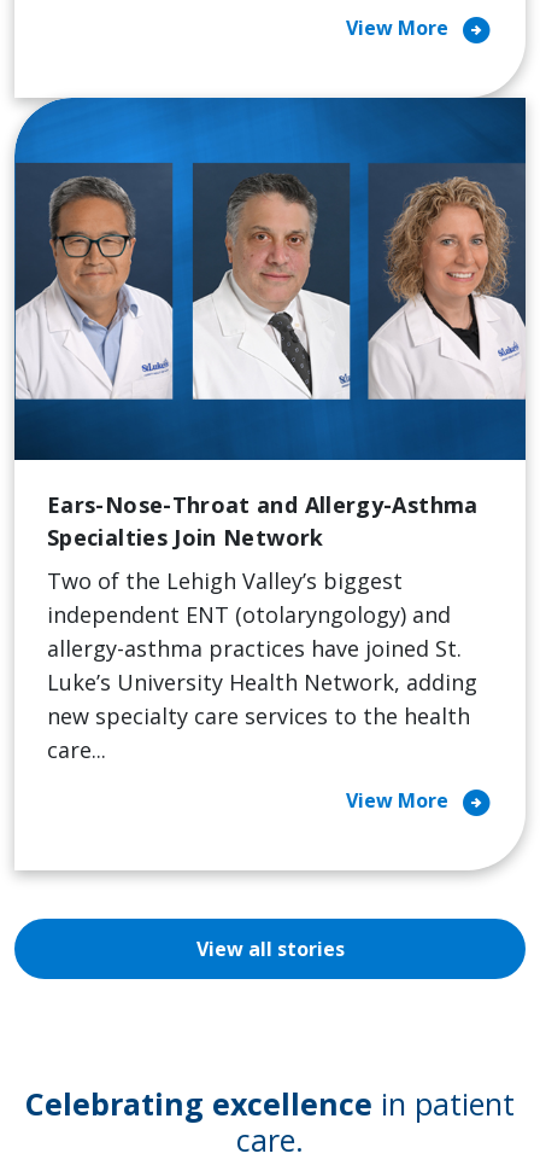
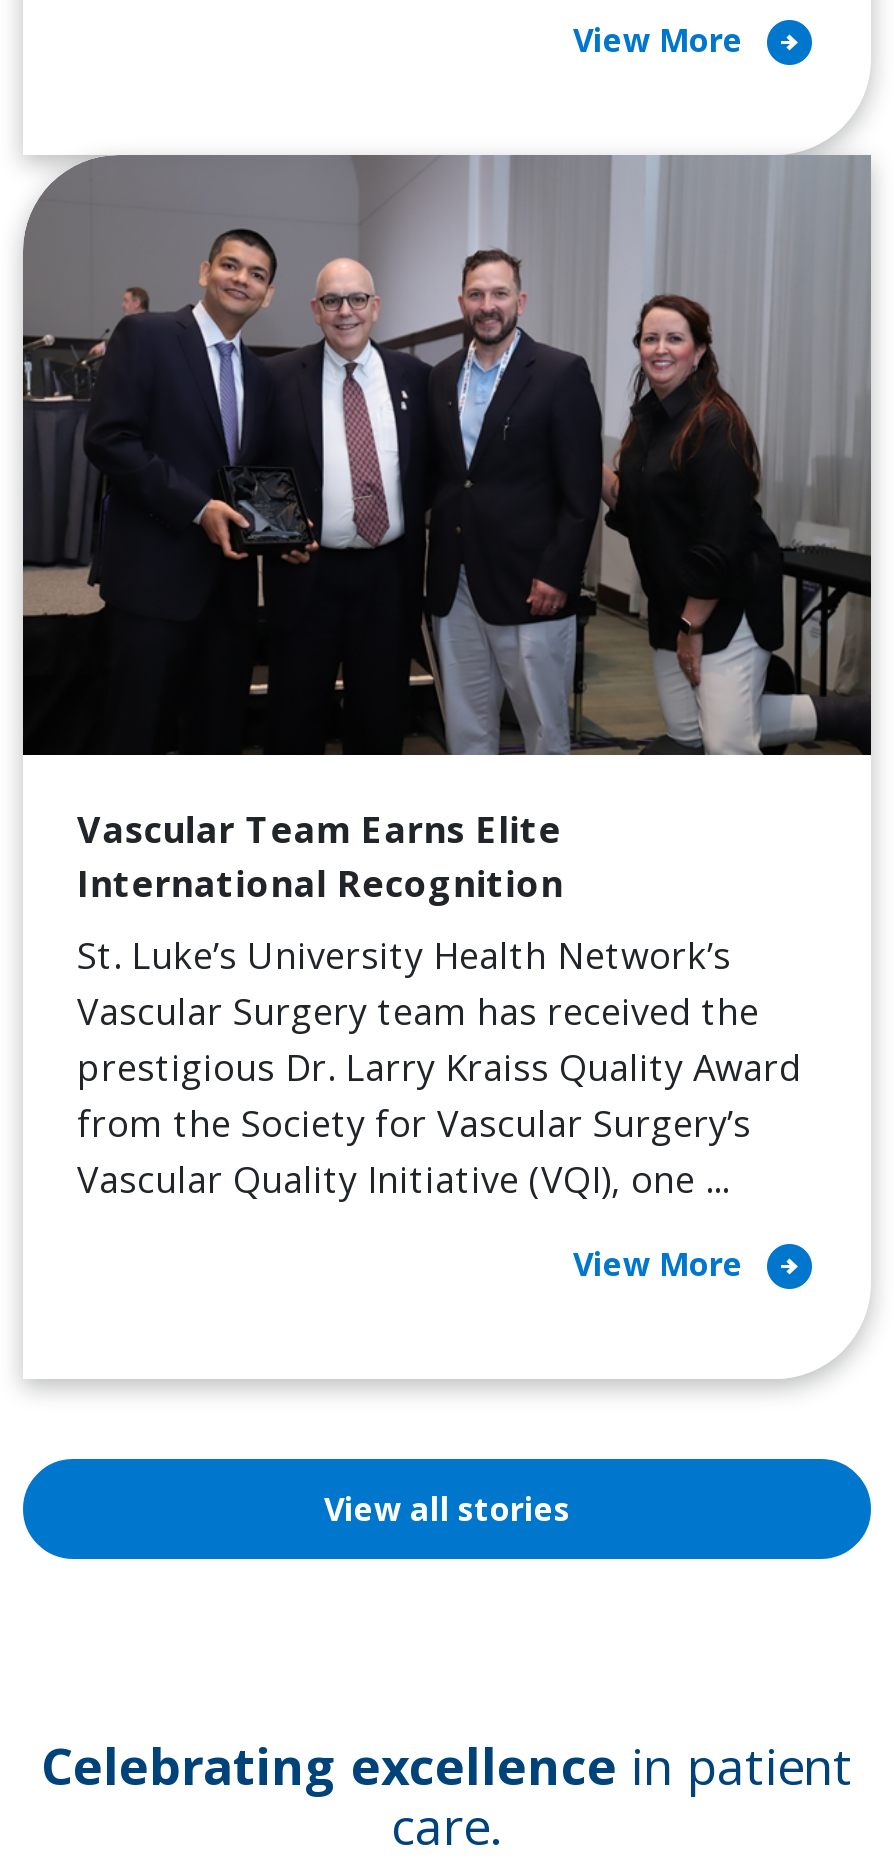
- [image]
- Ears-Nose-Throat and Allergy-Asthma
- Specialties Join Network
+ [image]
+ Vascular Team Earns Elite
+ International Recognition

- Two of the Lehigh Valley’s biggest
- independent ENT (otolaryngology) and
- allergy-asthma practices have joined St.
- Luke’s University Health Network, adding
- new specialty care services to the health
- care...
+ St. Luke’s University Health Network’s
+ Vascular Surgery team has received the
+ prestigious Dr. Larry Kraiss Quality Award
+ from the Society for Vascular Surgery’s
+ Vascular Quality Initiative (VQI), one ...
